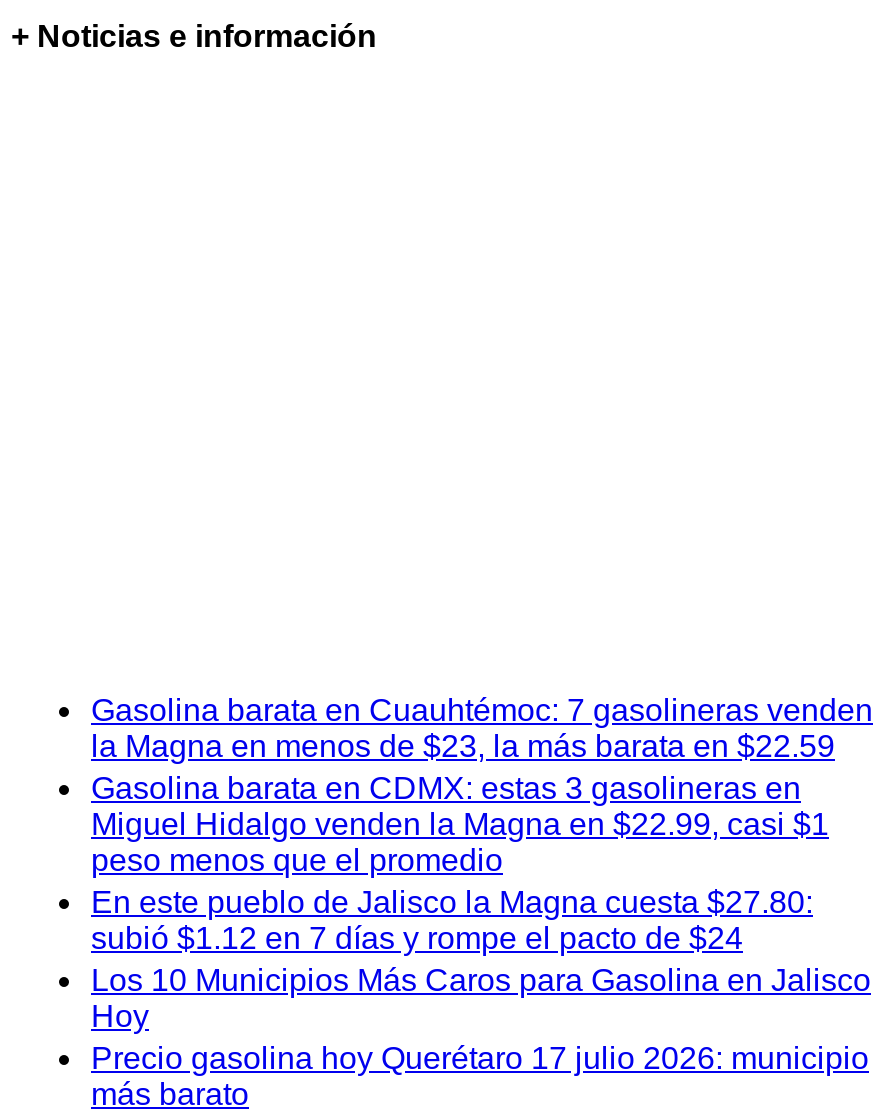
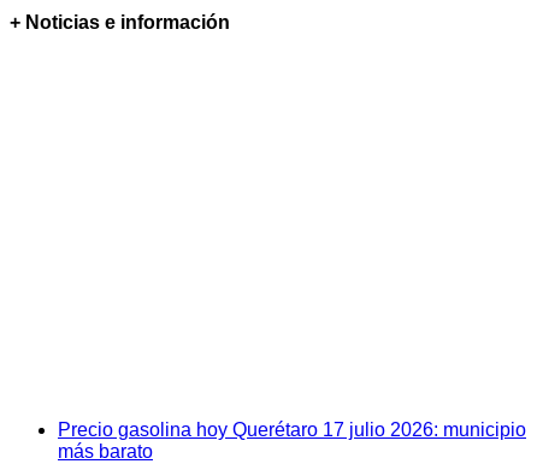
- Gasolina barata en Cuauhtémoc: 7 gasolineras venden
- la Magna en menos de $23, la más barata en $22.59
- Gasolina barata en CDMX: estas 3 gasolineras en
- Miguel Hidalgo venden la Magna en $22.99, casi $1
- peso menos que el promedio
- En este pueblo de Jalisco la Magna cuesta $27.80:
- subió $1.12 en 7 días y rompe el pacto de $24
- Los 10 Municipios Más Caros para Gasolina en Jalisco
- Hoy
